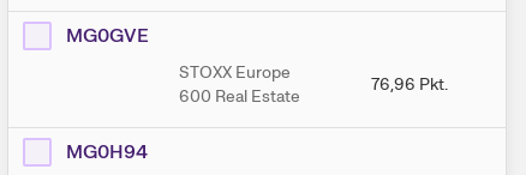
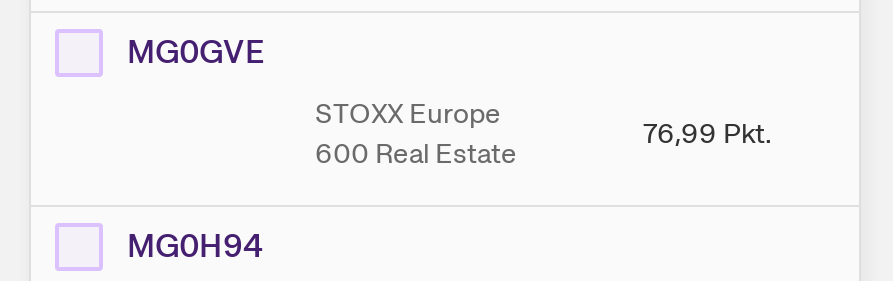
- 76,96 Pkt.
+ 76,99 Pkt.
